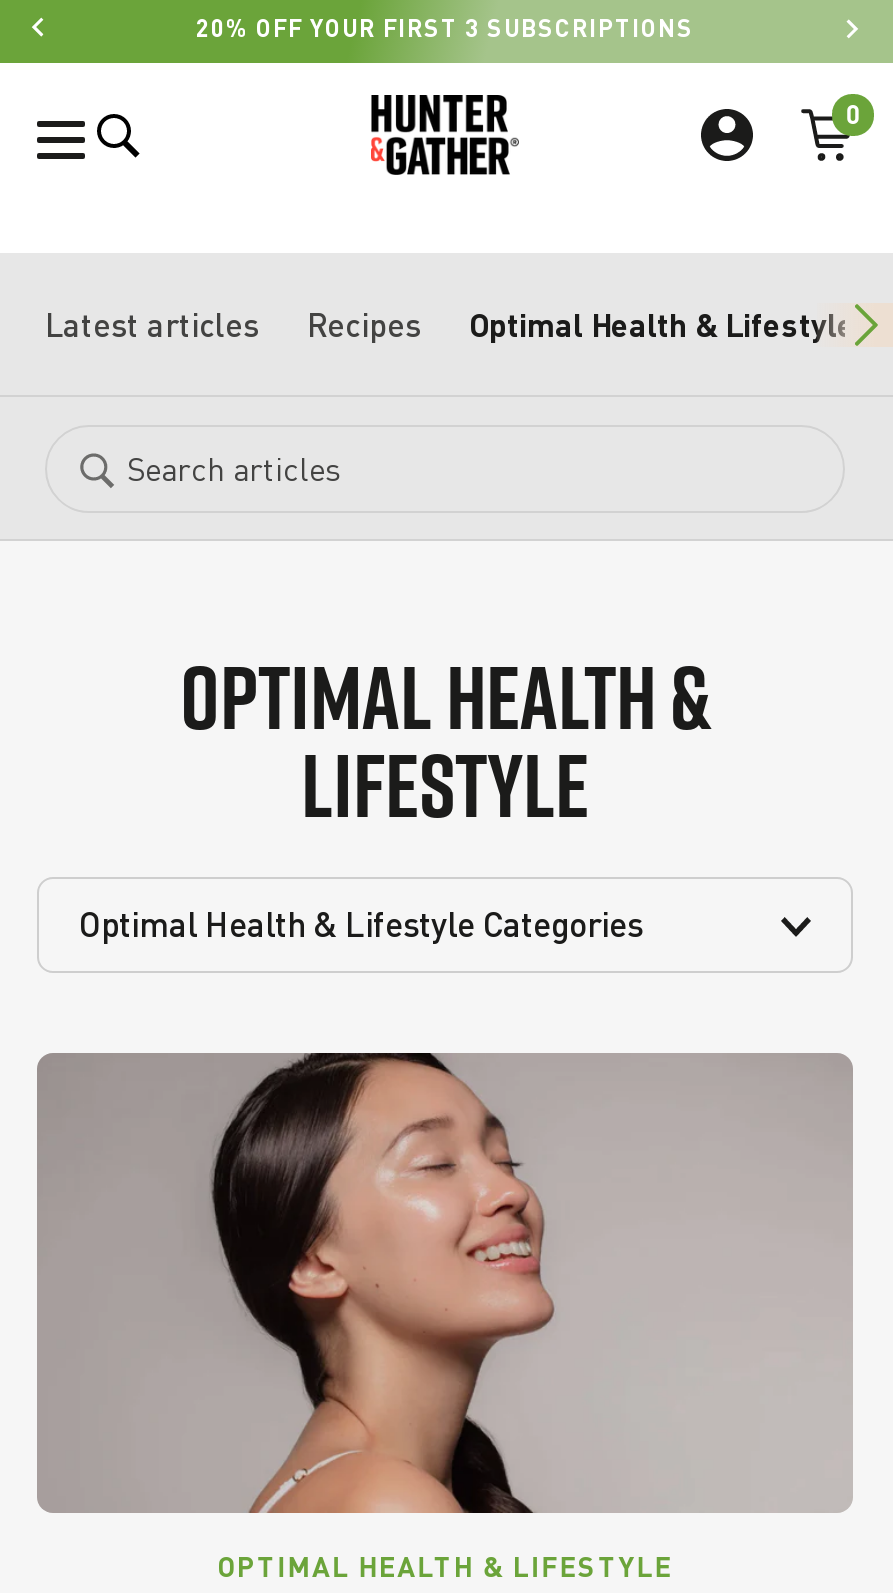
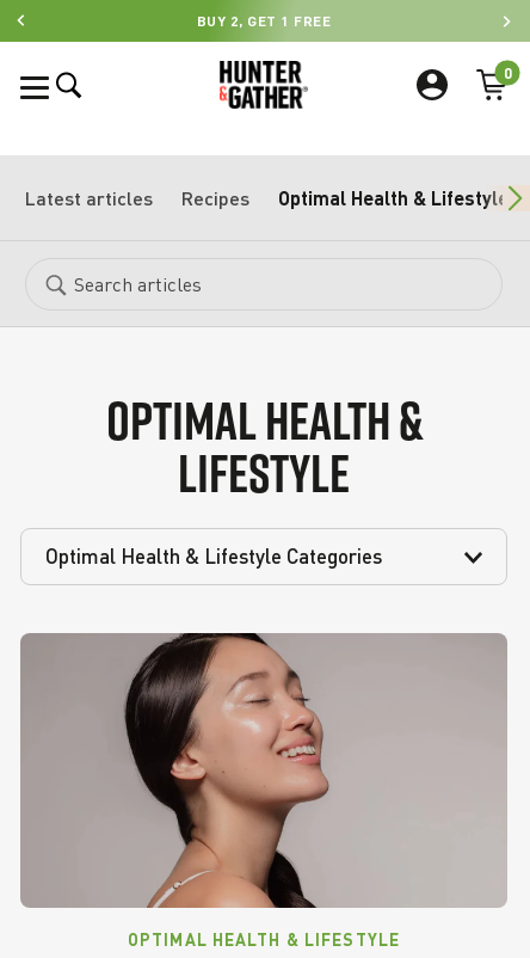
- 20% OFF YOUR FIRST 3 SUBSCRIPTIONS
+ BUY 2, GET 1 FREE
